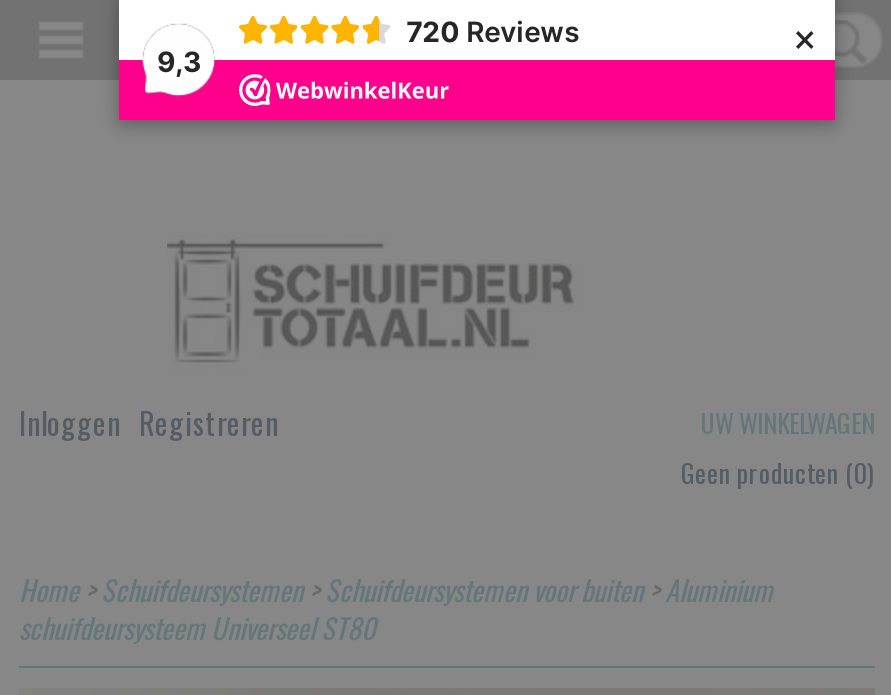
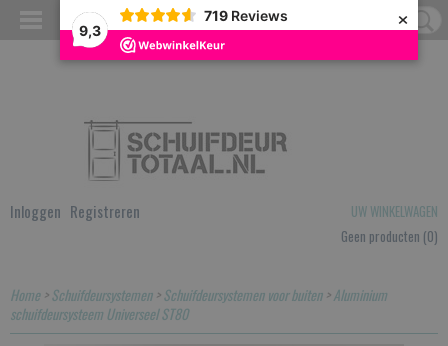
- 720 Reviews
+ 719 Reviews
